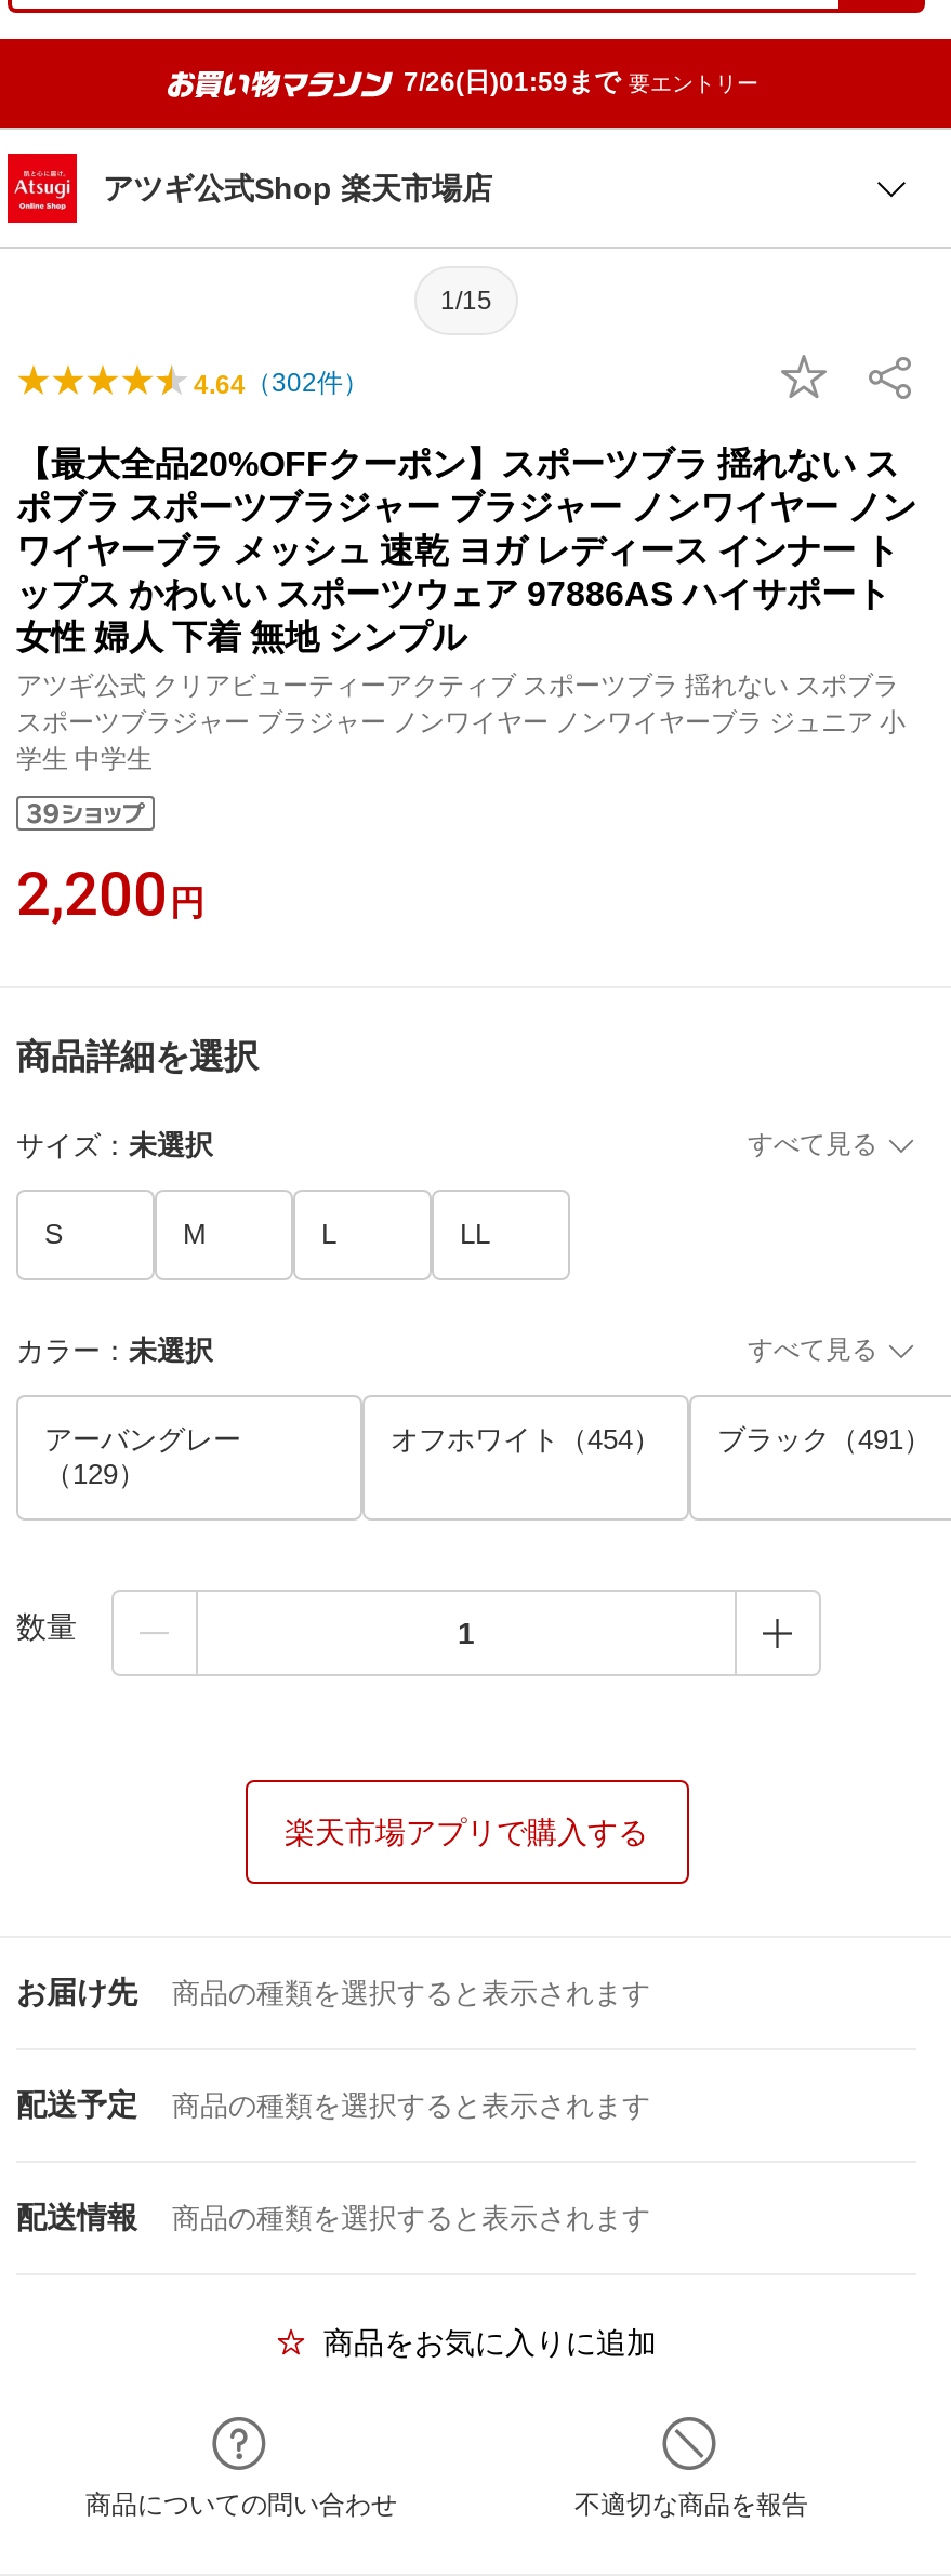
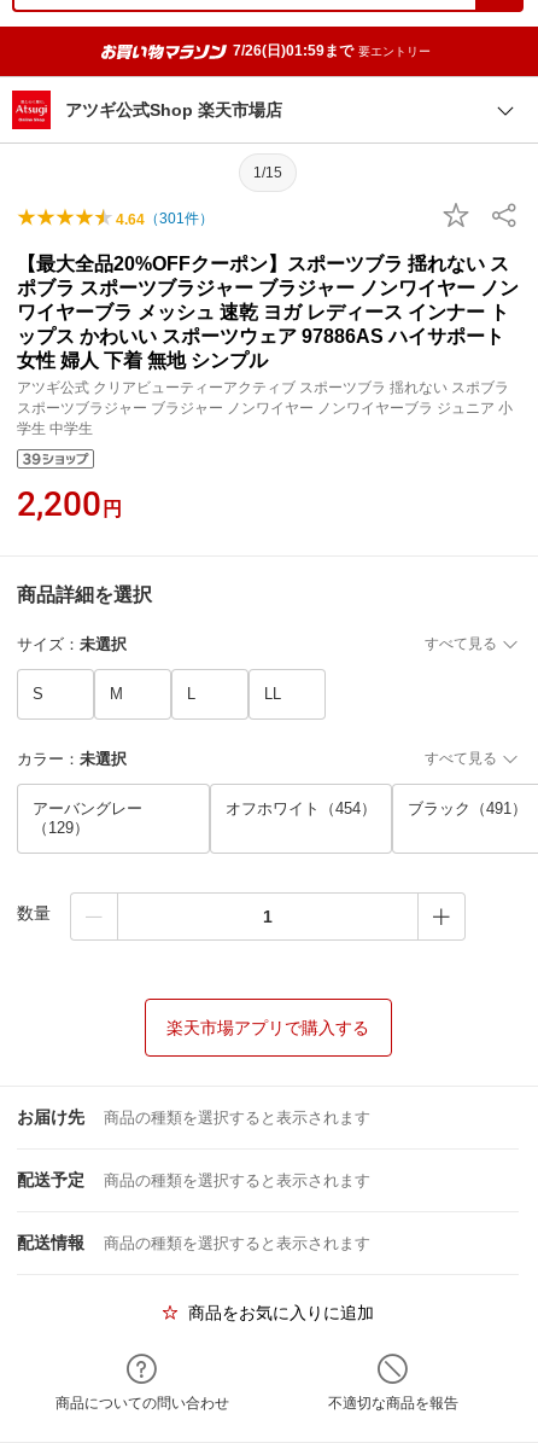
- 4.64（302件）
+ 4.64（301件）
